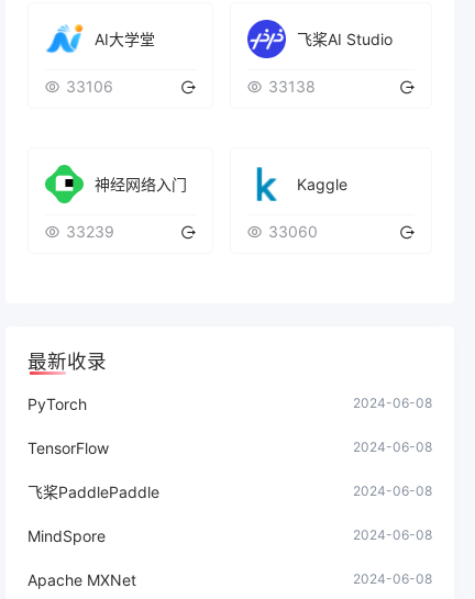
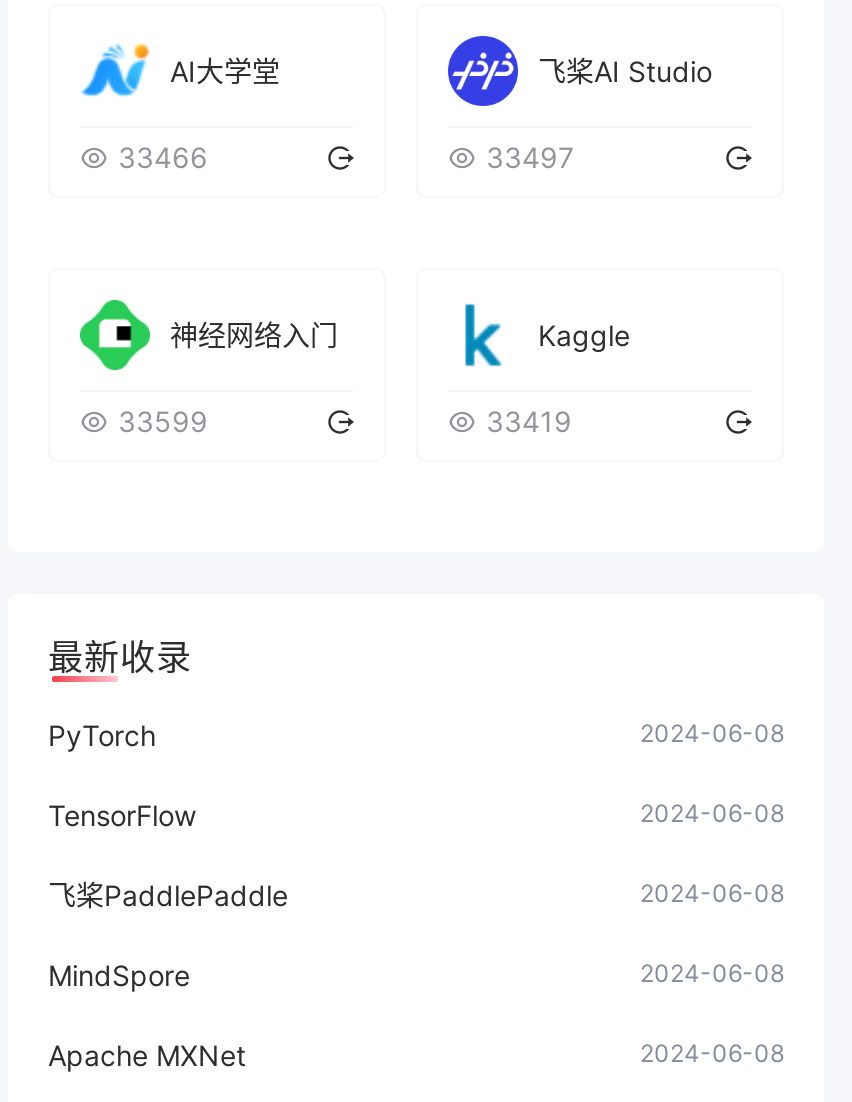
- 33106
+ 33466

- 33138
+ 33497

- 33239
+ 33599

- 33060
+ 33419
